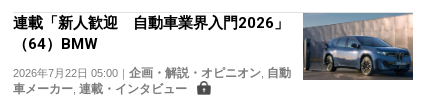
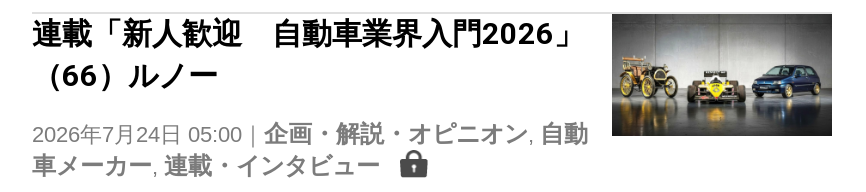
- [image]
- 2026年7月22日 05:00｜企画・解説・オピニオン,自動
+ [image]
+ 2026年7月24日 05:00｜企画・解説・オピニオン,自動

- （64）BMW
+ （66）ルノー
